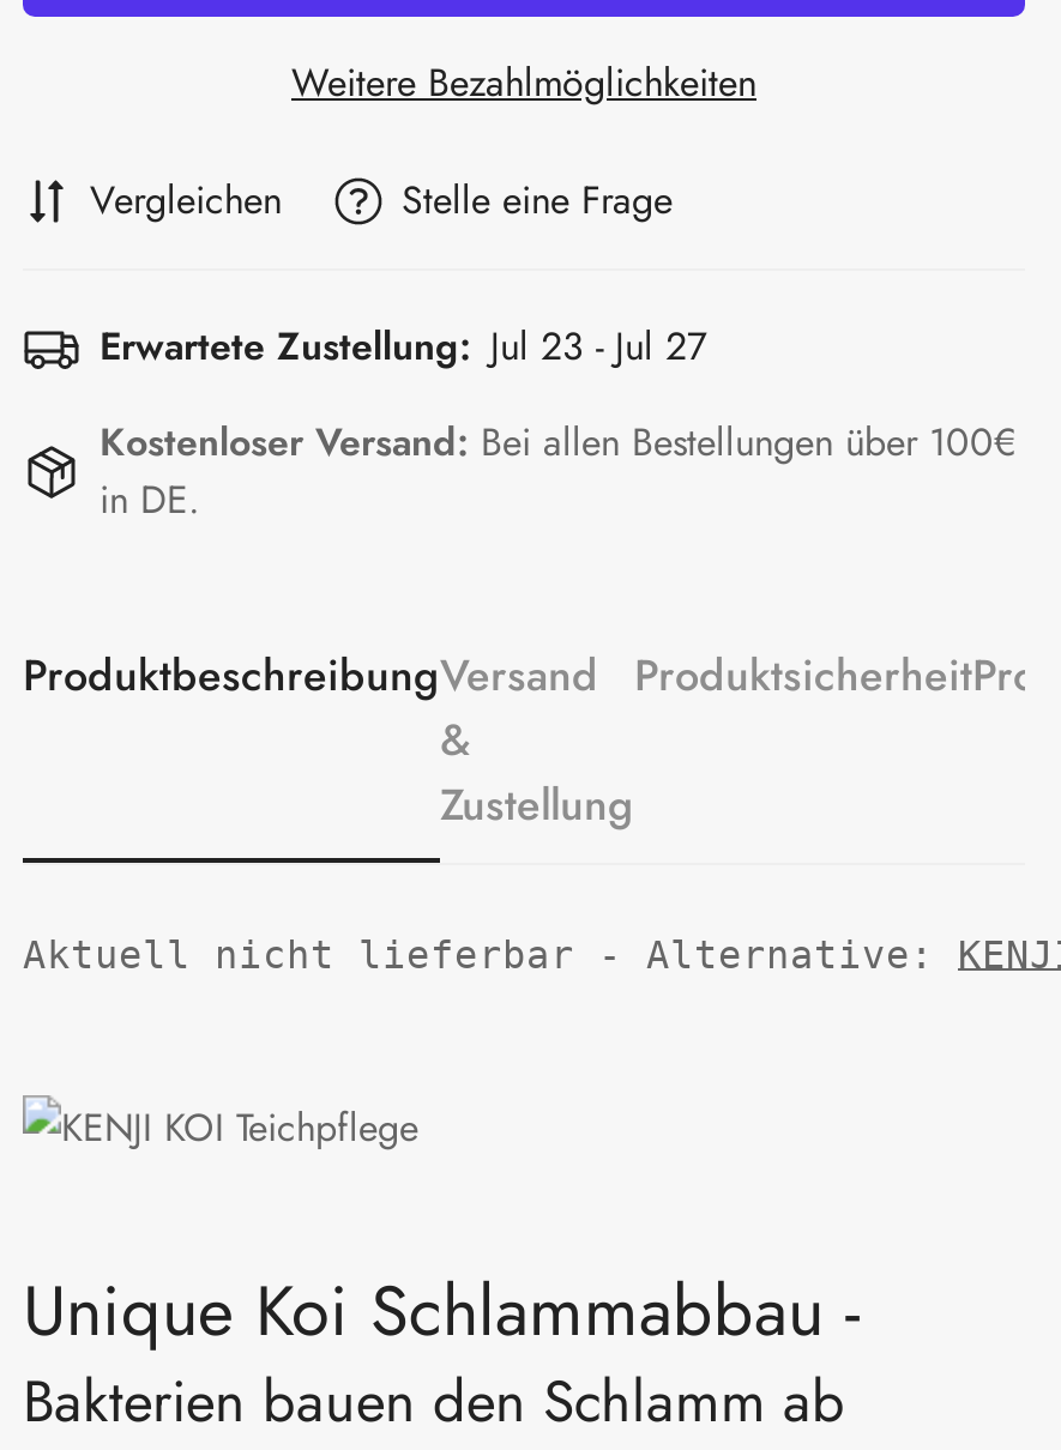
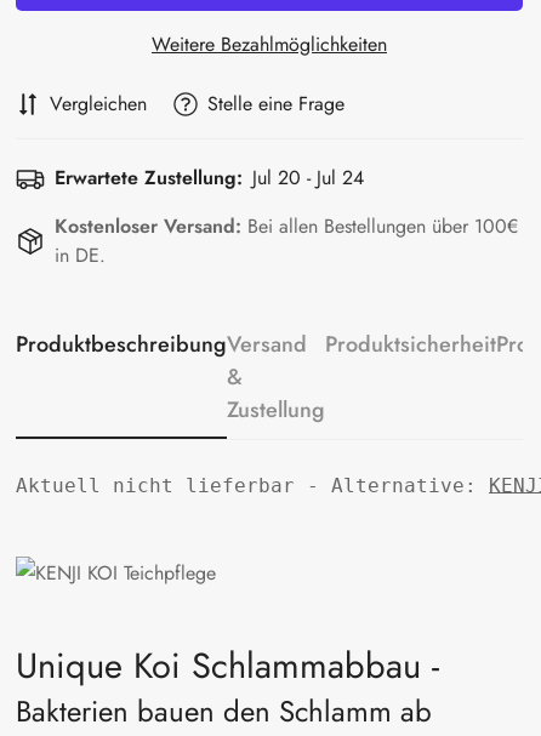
- Erwartete Zustellung: Jul 23 - Jul 27
+ Erwartete Zustellung: Jul 20 - Jul 24
